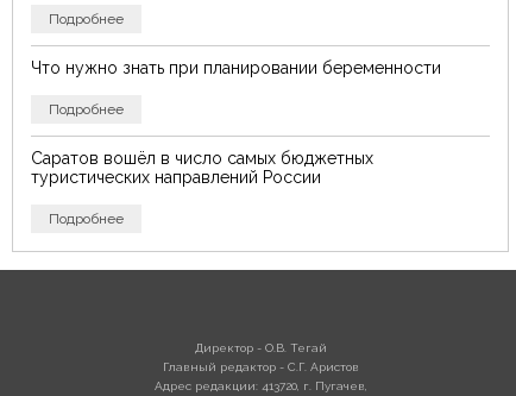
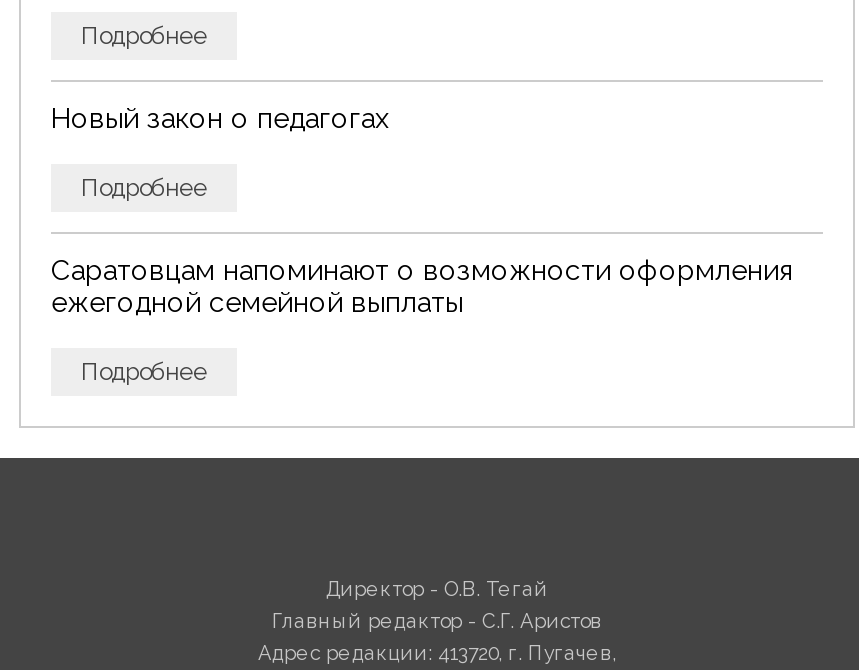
- Что нужно знать при планировании беременности
+ Новый закон о педагогах

- Саратов вошёл в число самых бюджетных
- туристических направлений России
+ Саратовцам напоминают о возможности оформления
+ ежегодной семейной выплаты
